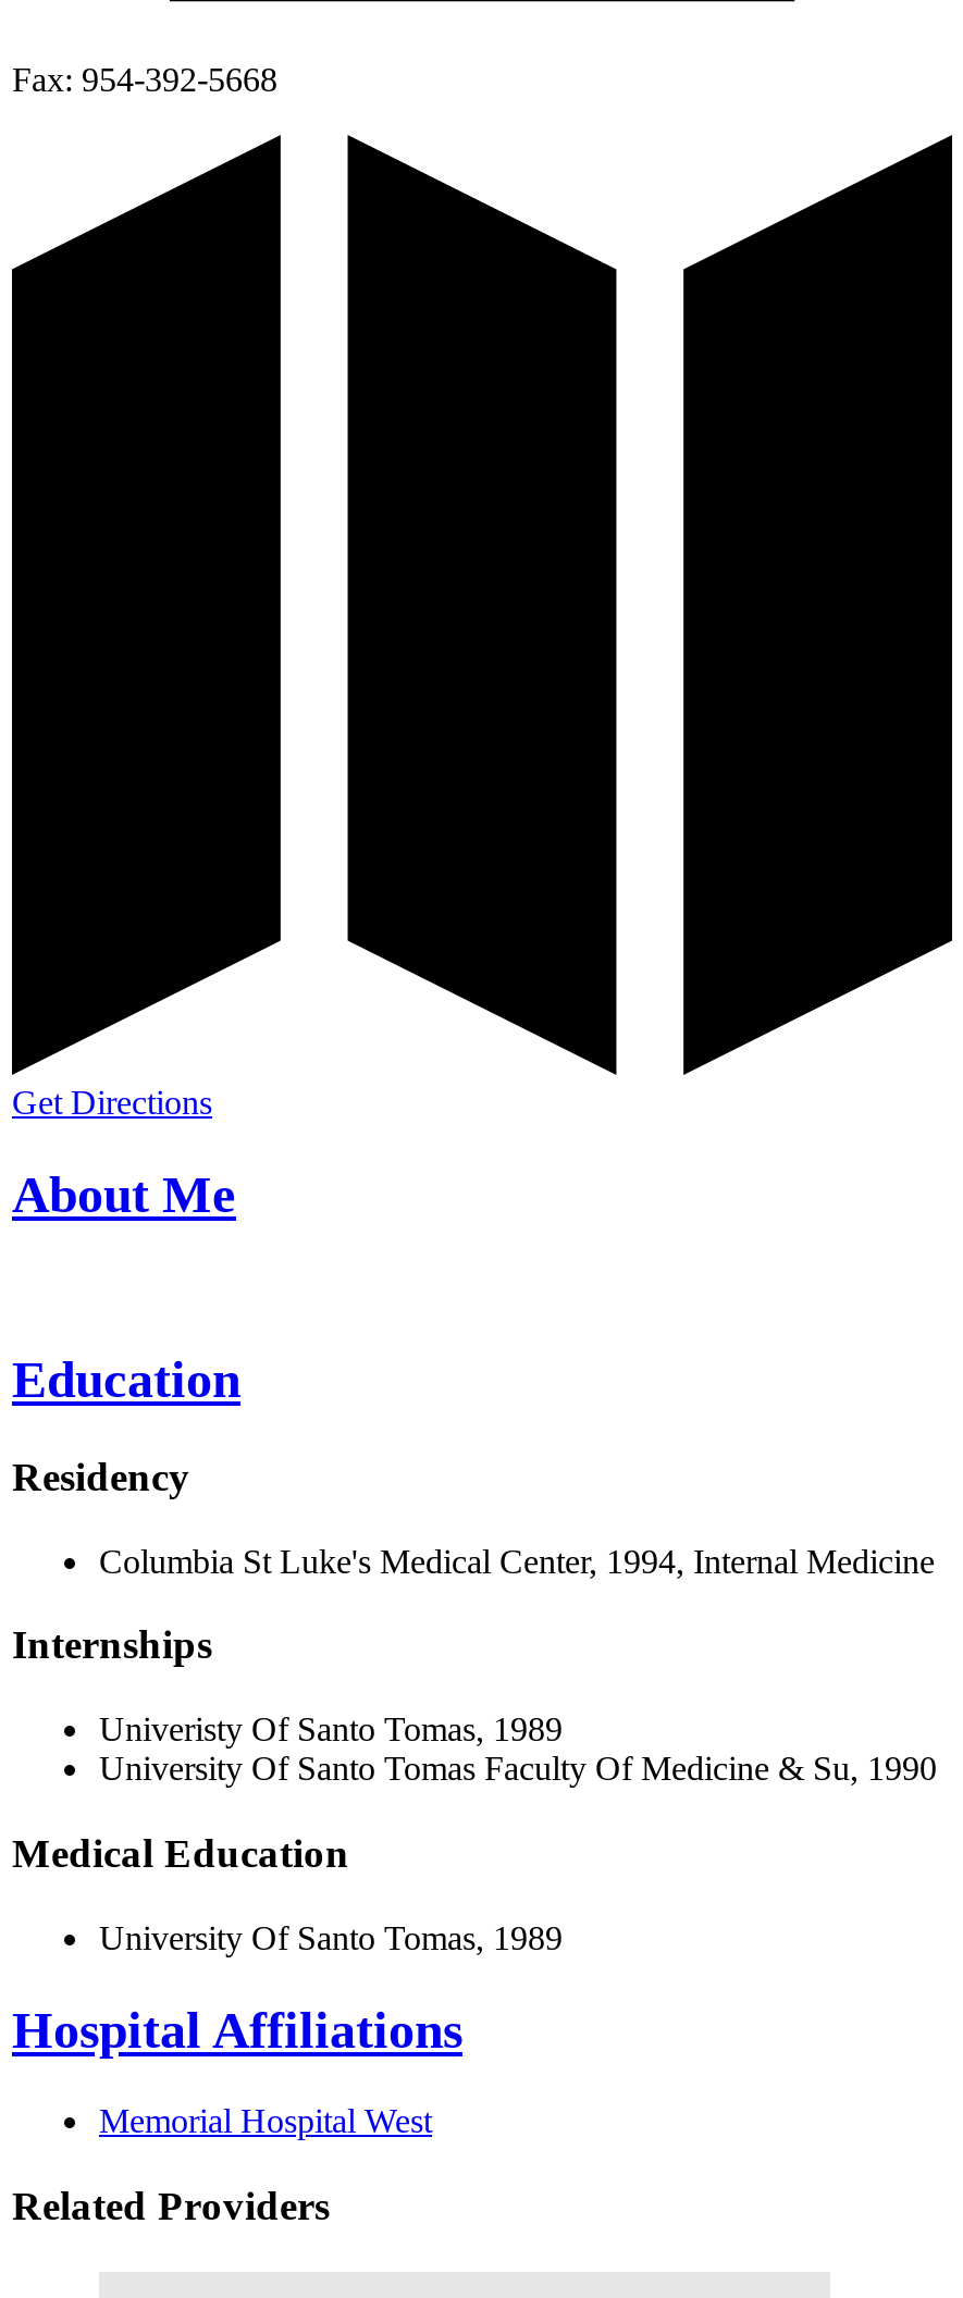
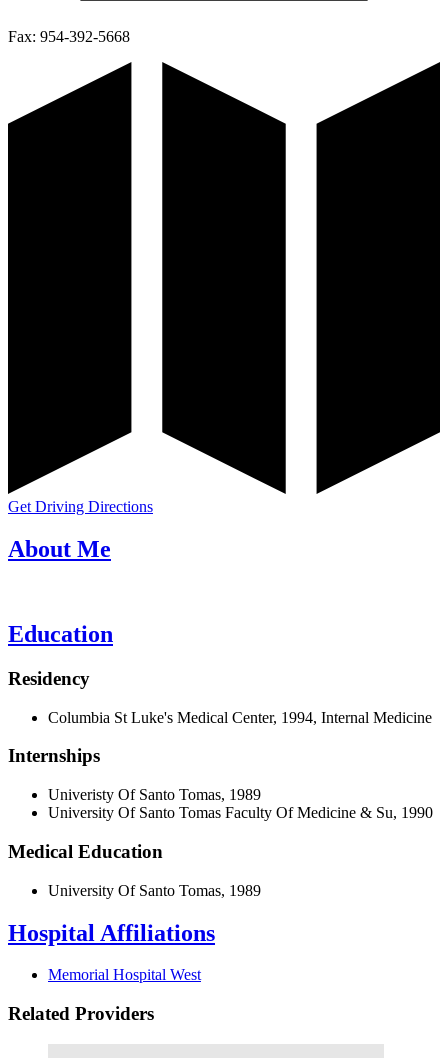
- Get Directions
+ Get Driving Directions
